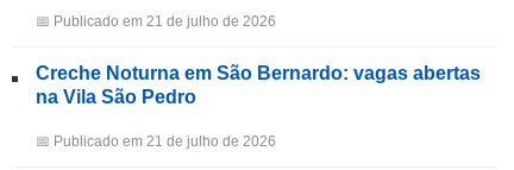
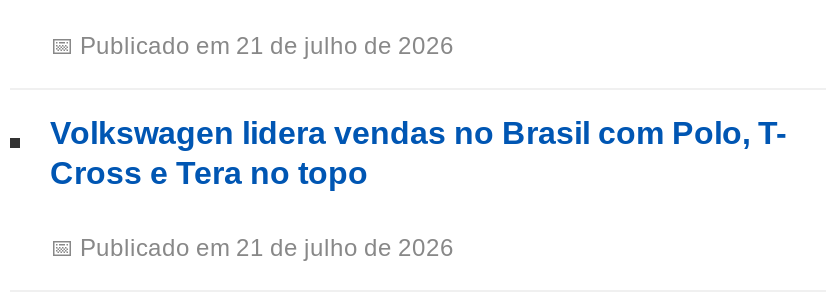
- Creche Noturna em São Bernardo: vagas abertas
- na Vila São Pedro
+ Volkswagen lidera vendas no Brasil com Polo, T-
+ Cross e Tera no topo
